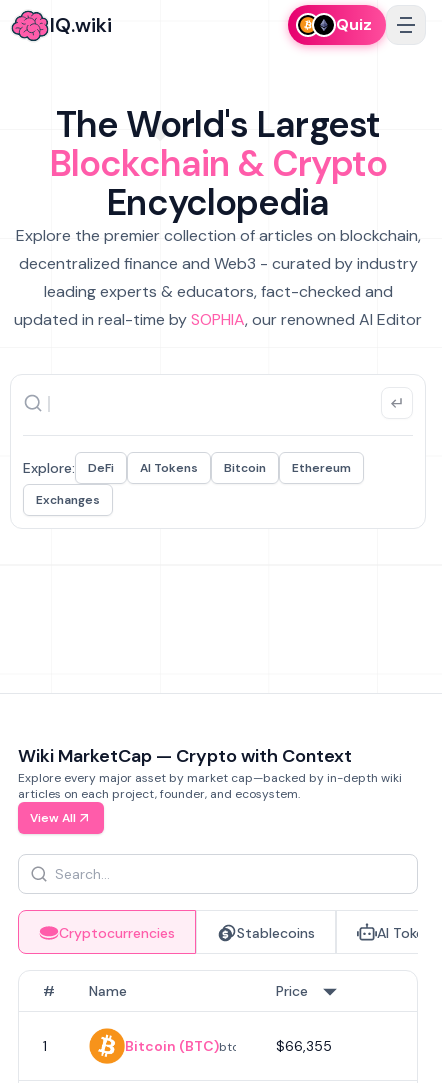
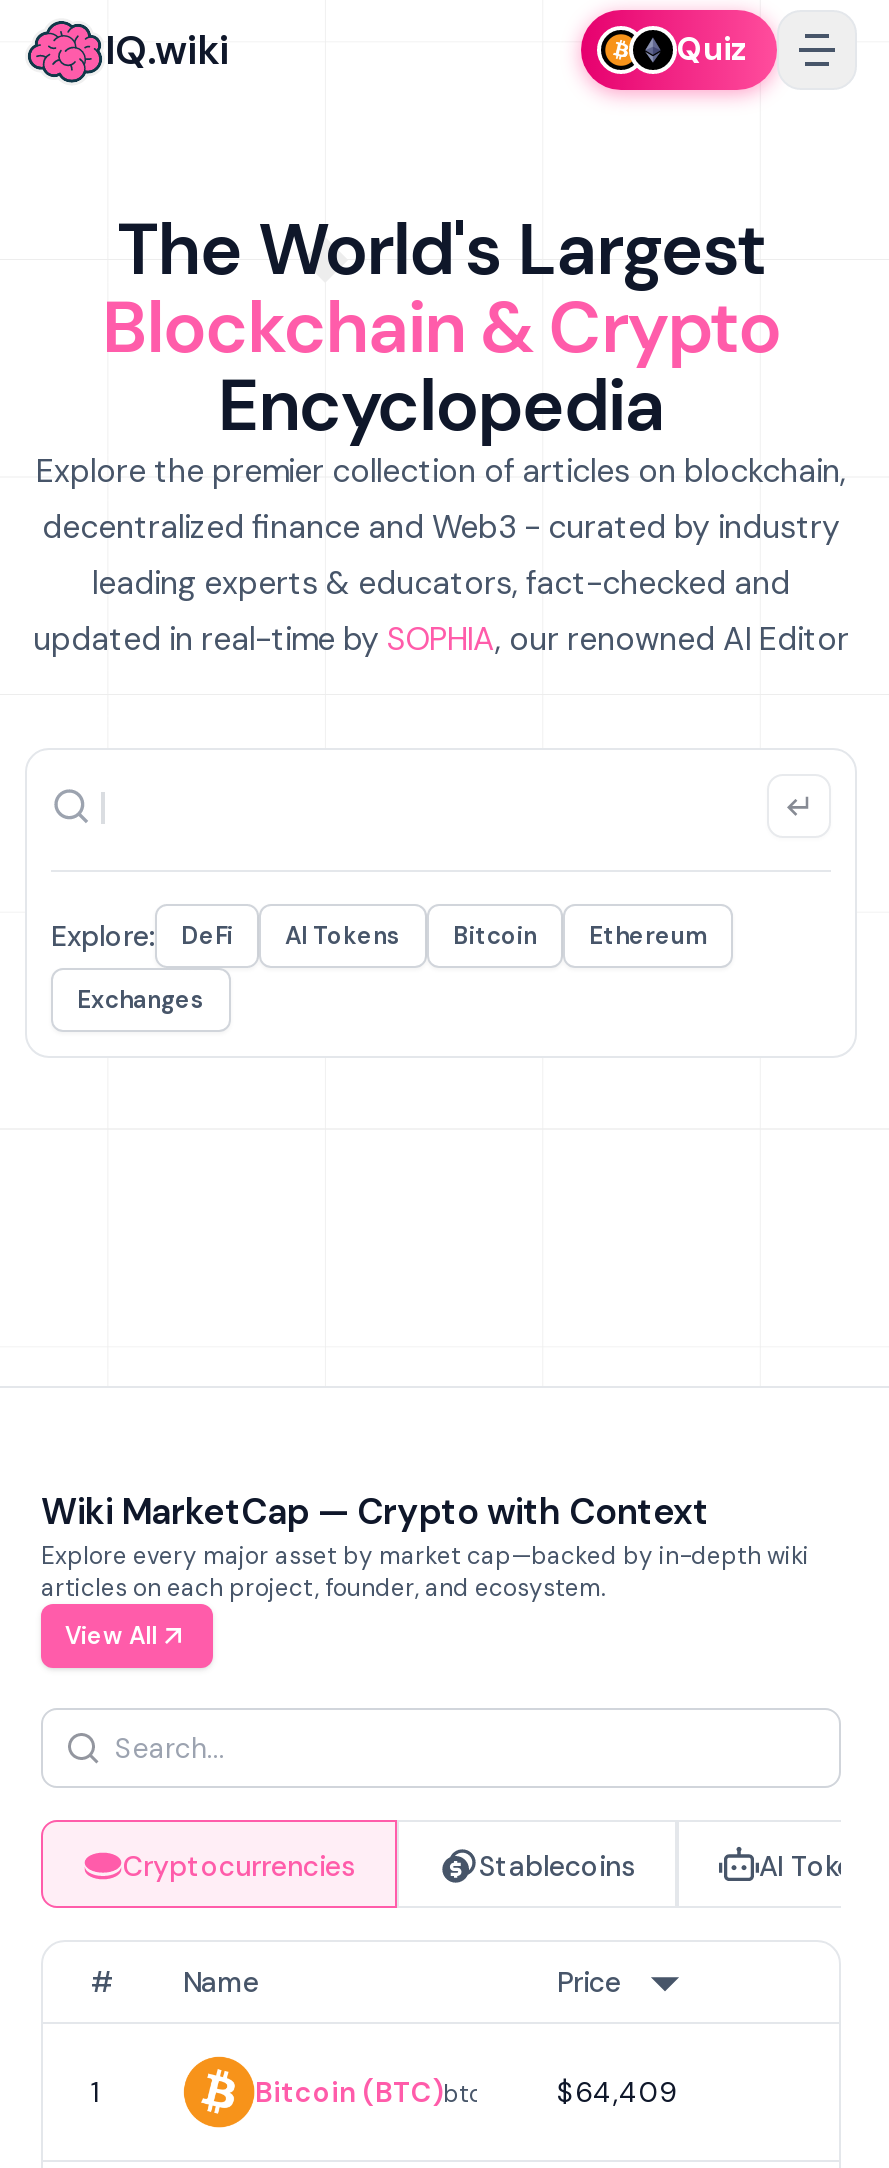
- $66,355
+ $64,409
